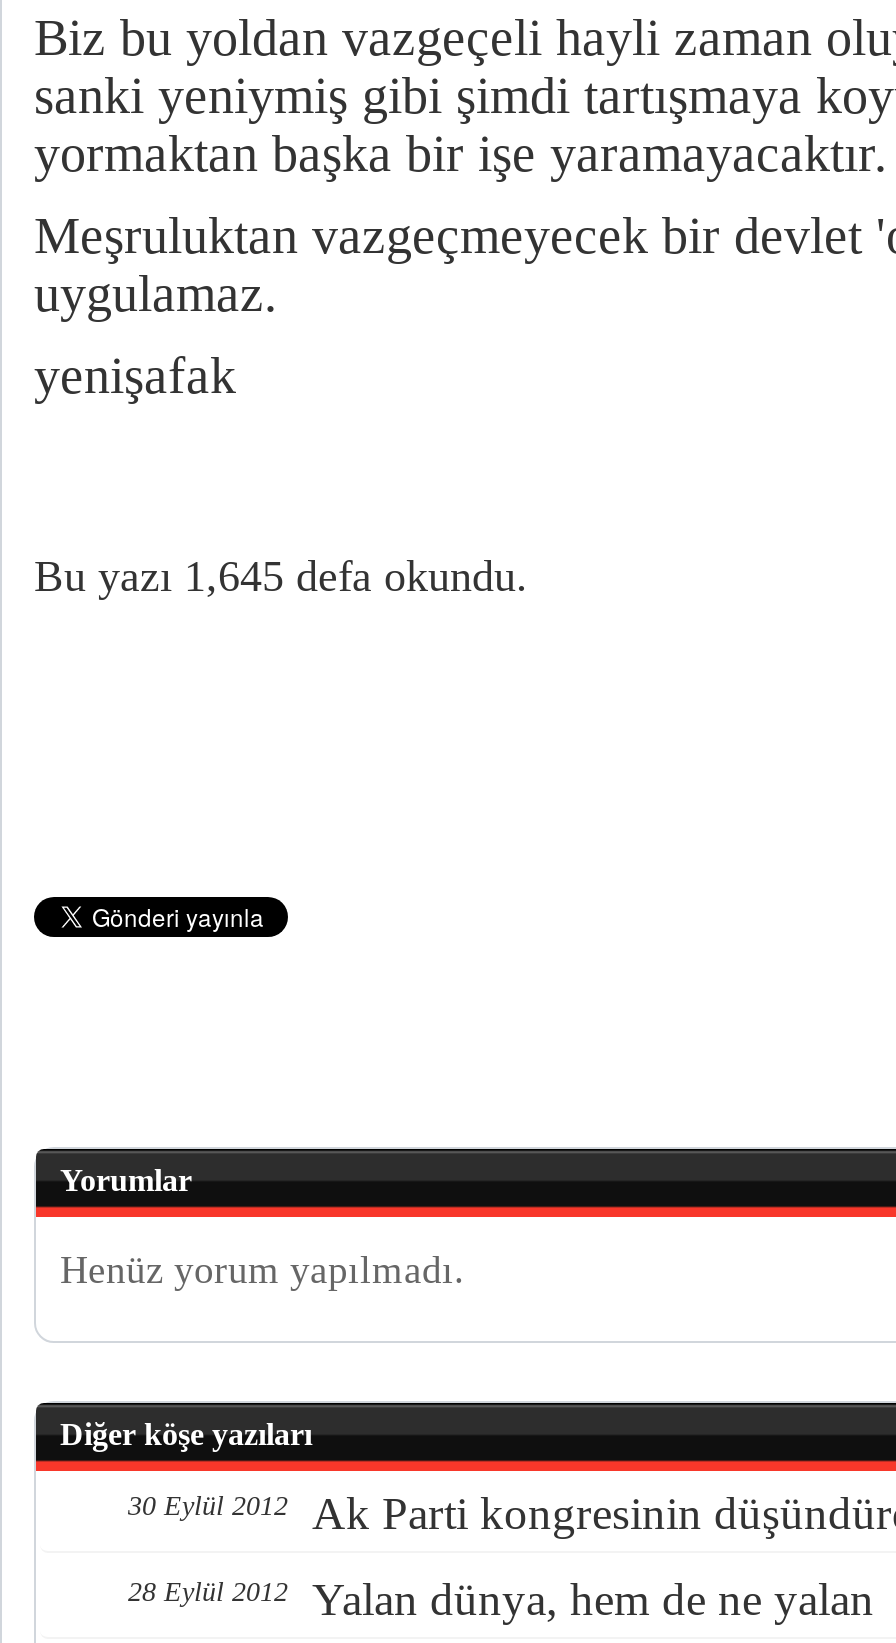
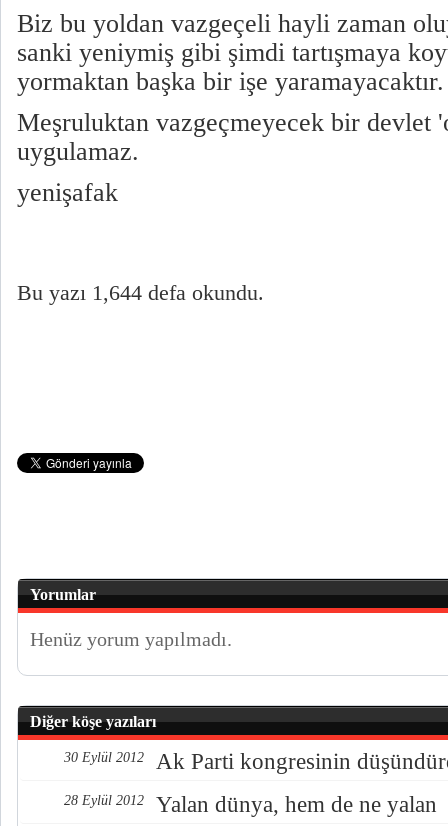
- Bu yazı 1,645 defa okundu.
+ Bu yazı 1,644 defa okundu.
